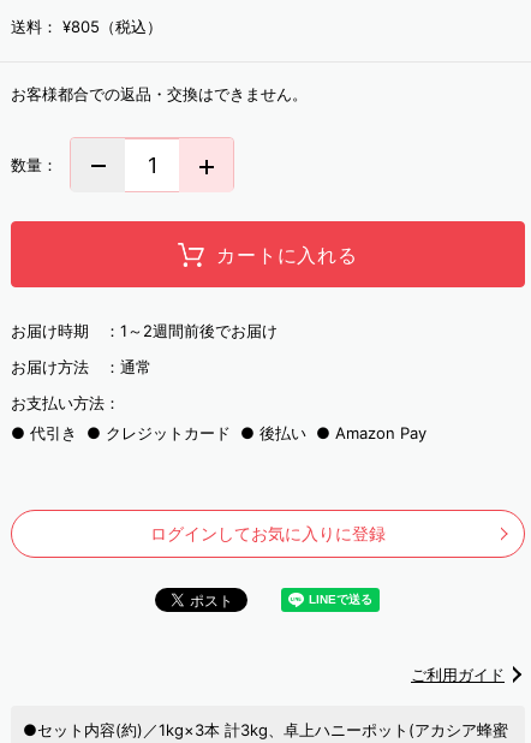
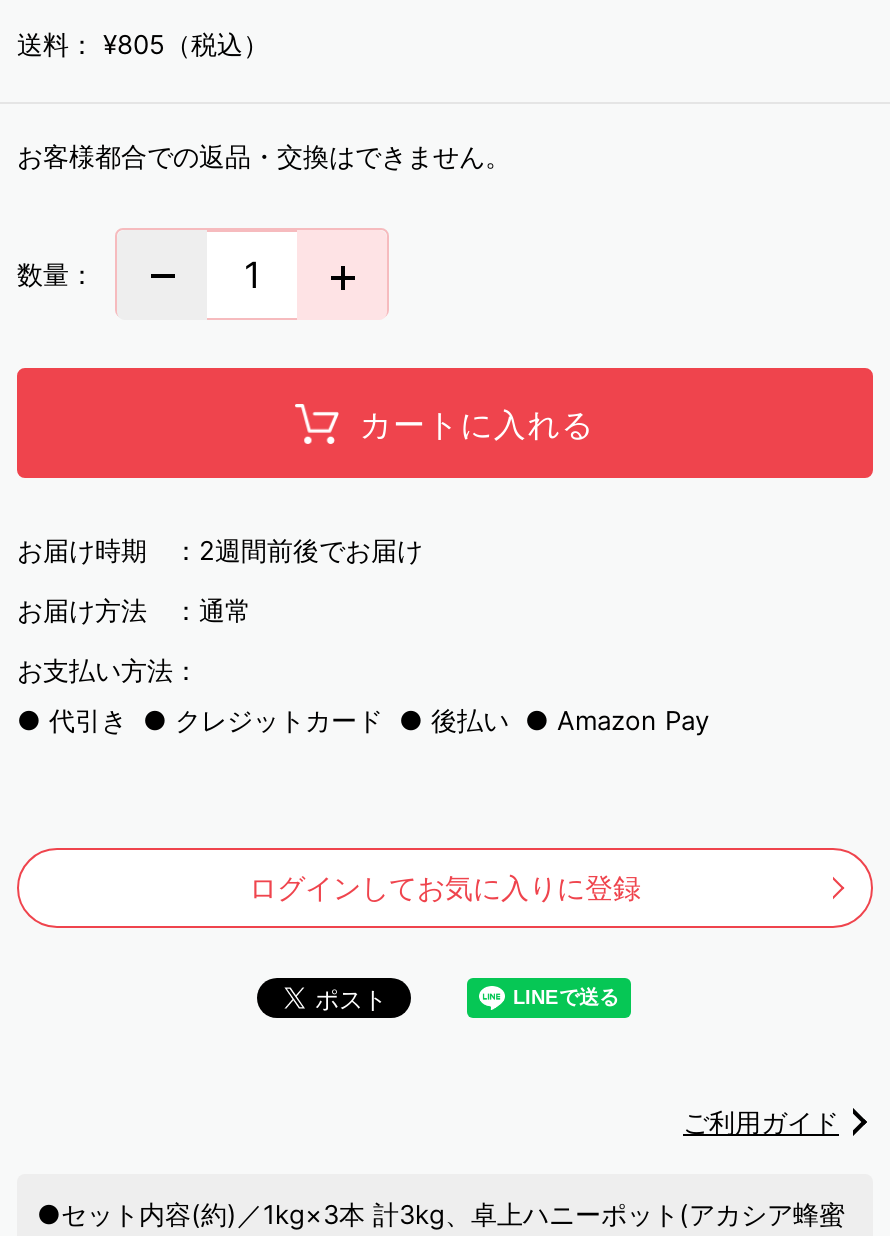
- お届け時期 ：1～2週間前後でお届け
+ お届け時期 ：2週間前後でお届け
